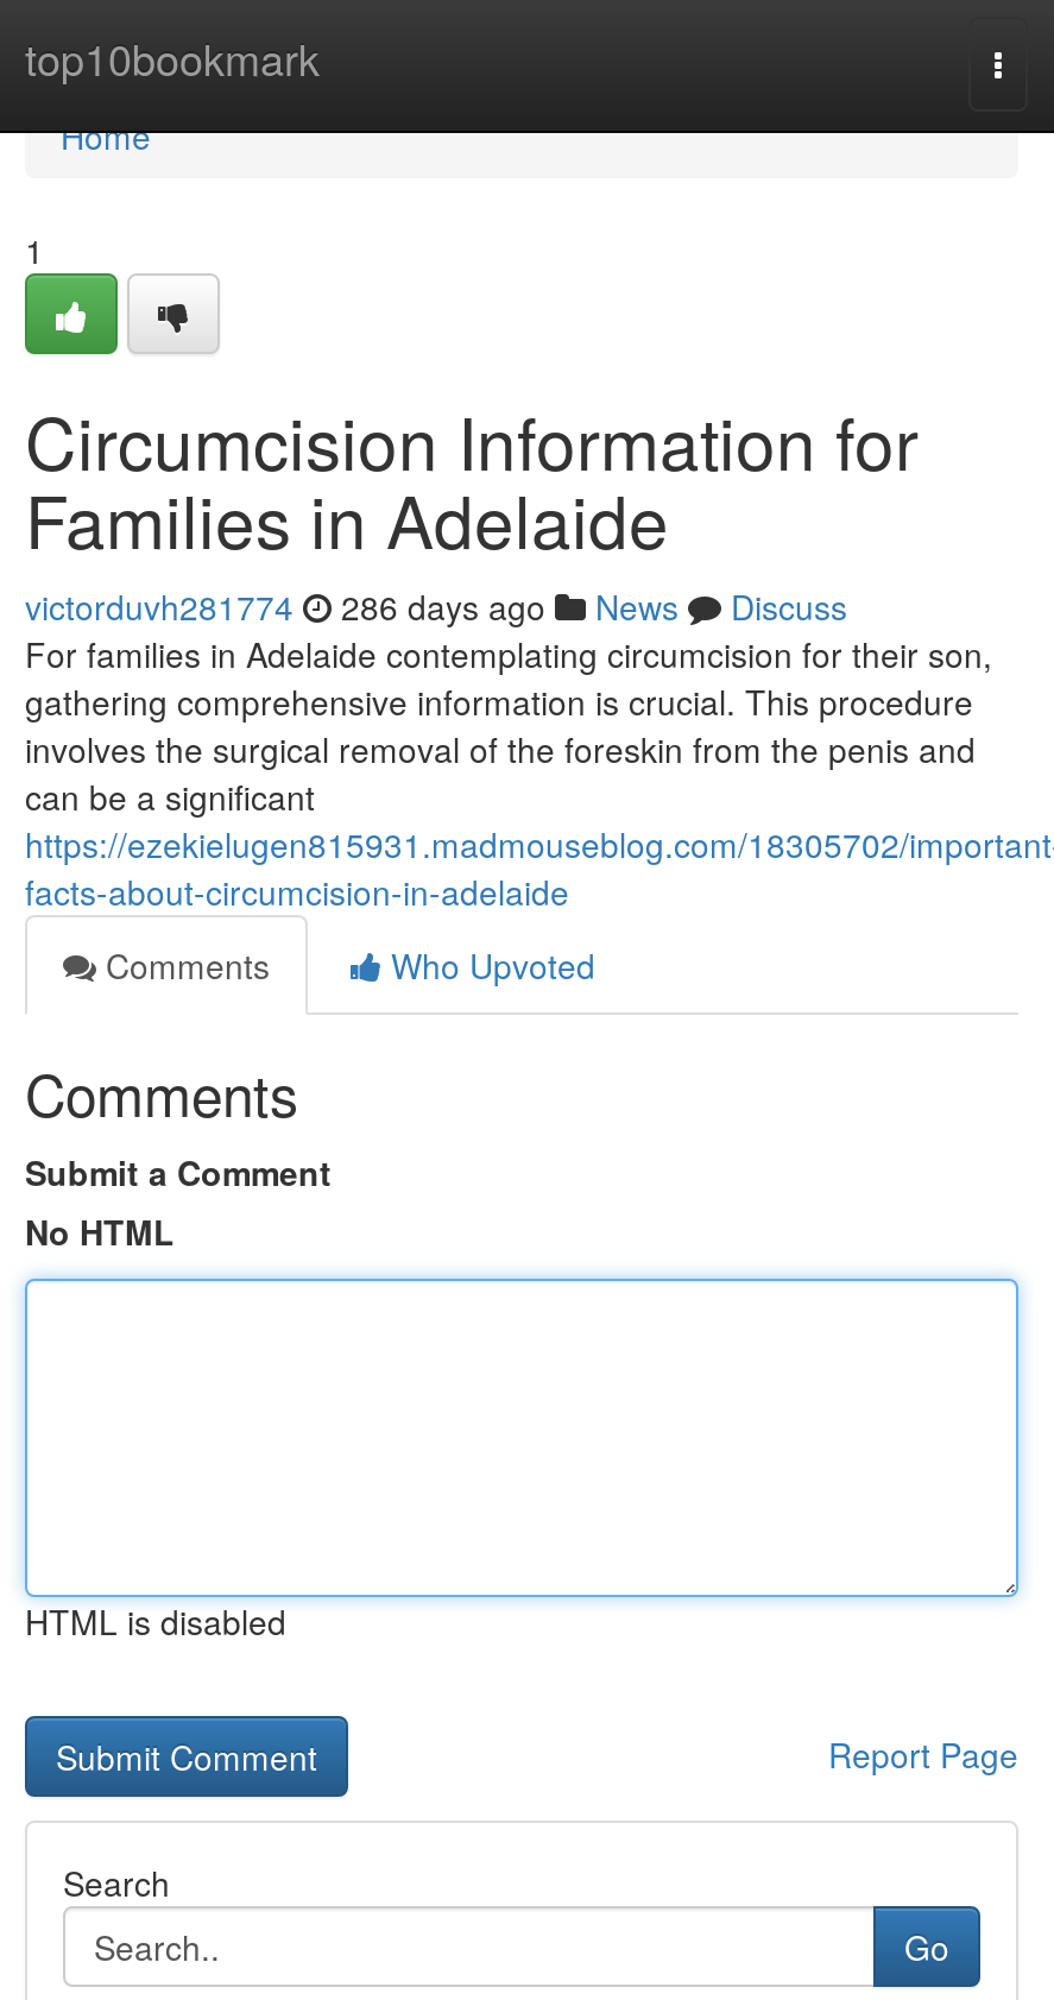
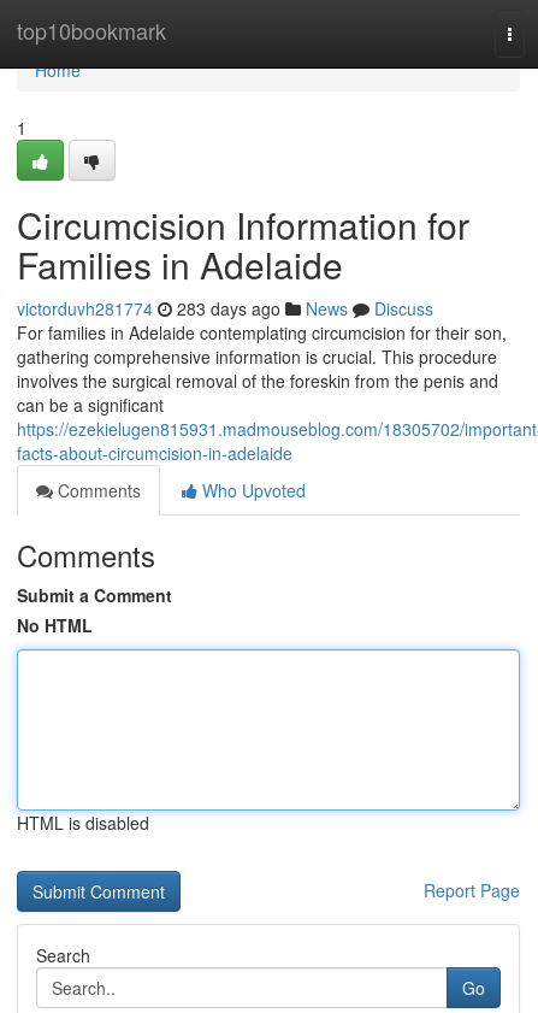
- victorduvh281774 286 days ago News Discuss
+ victorduvh281774 283 days ago News Discuss
